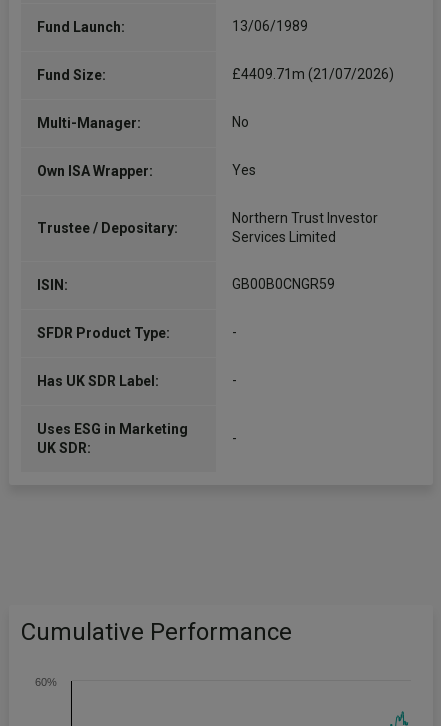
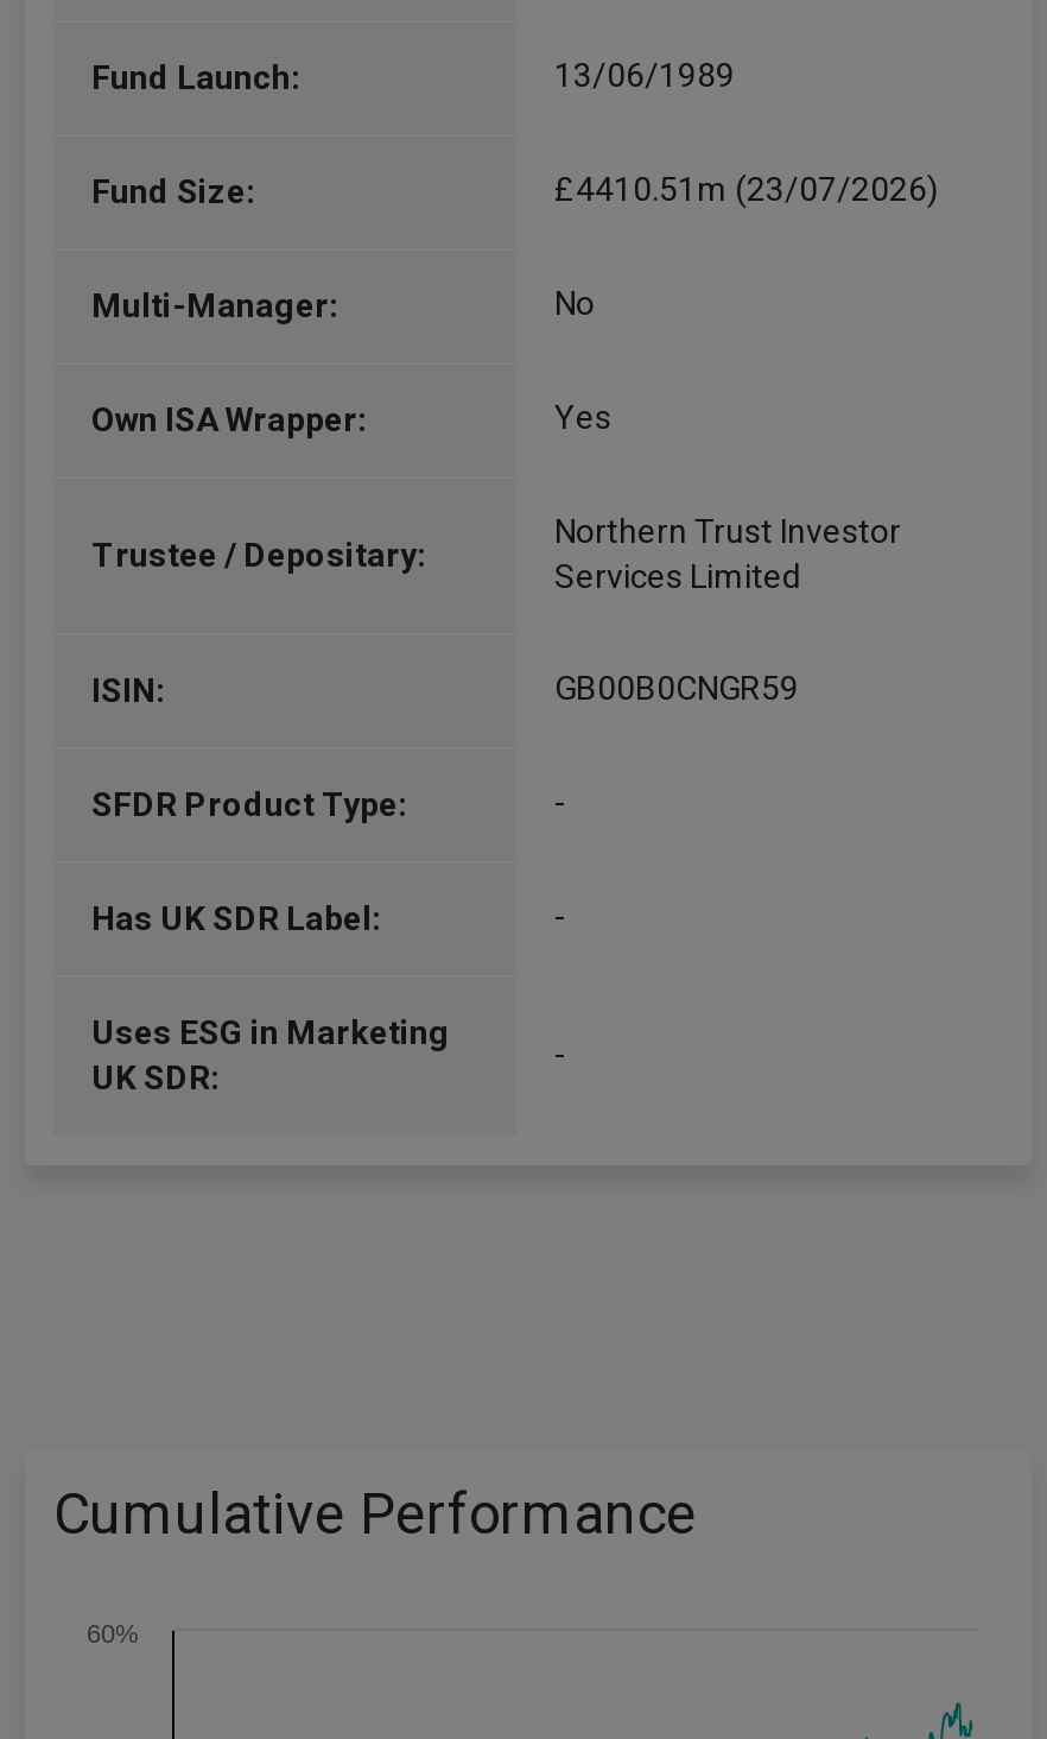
- £4409.71m (21/07/2026)
+ £4410.51m (23/07/2026)
